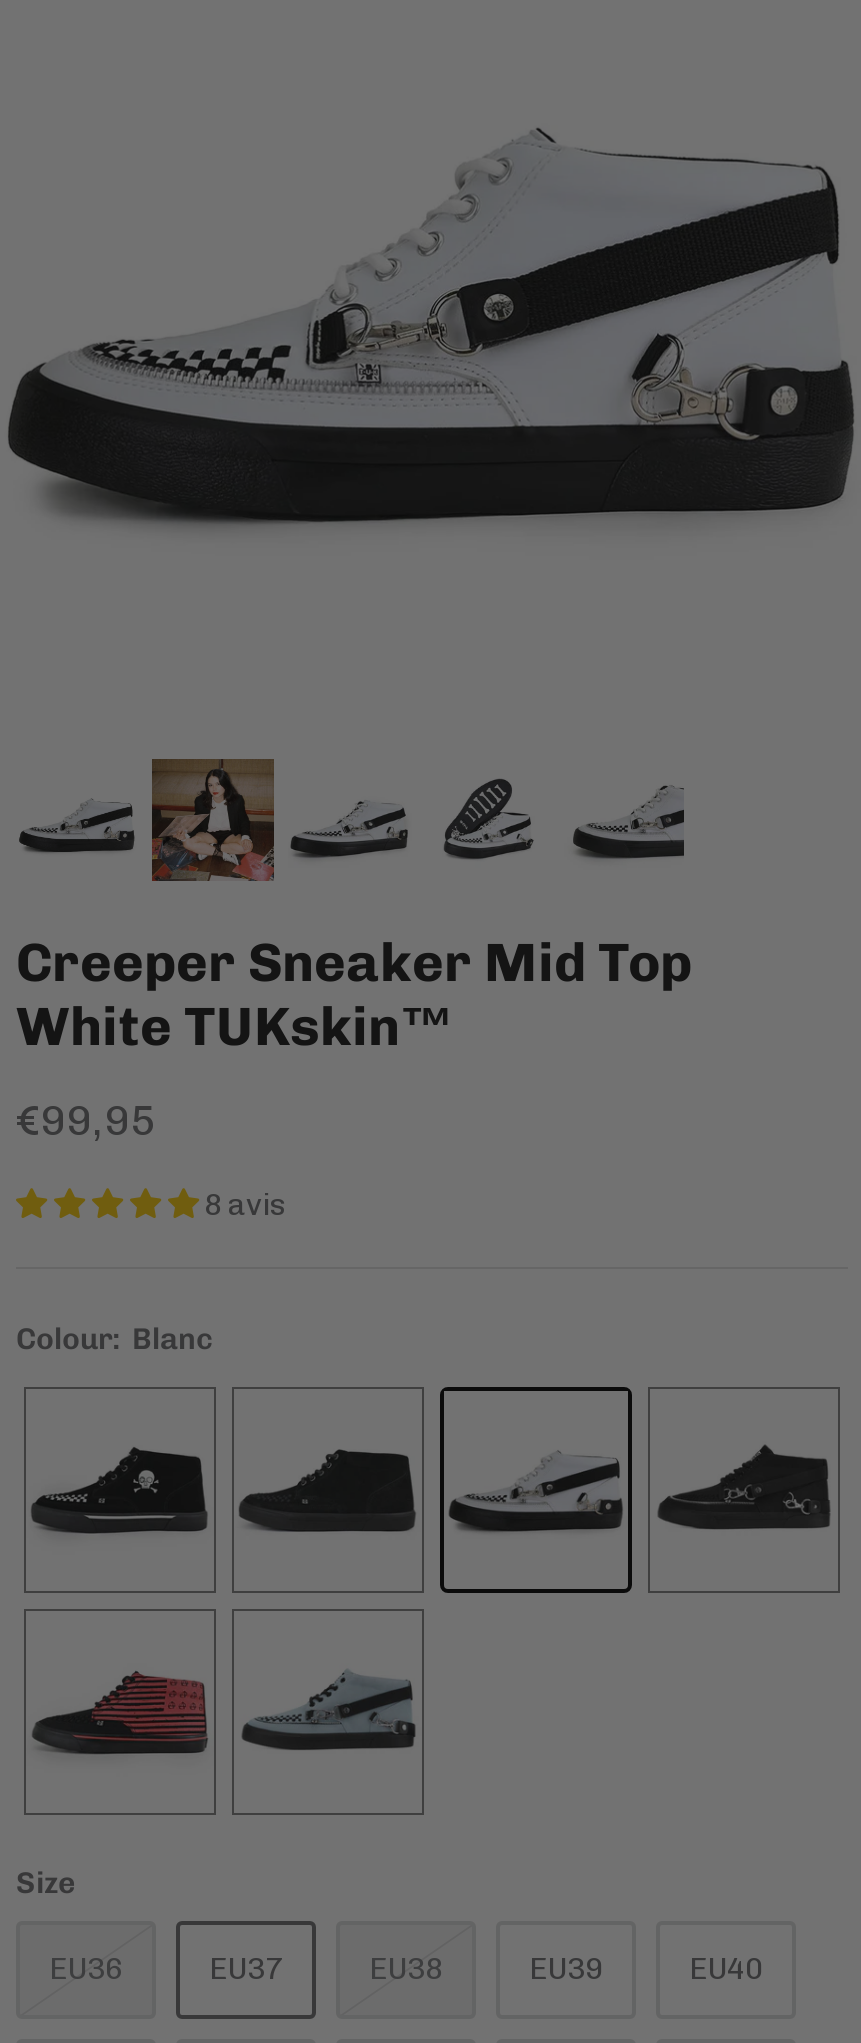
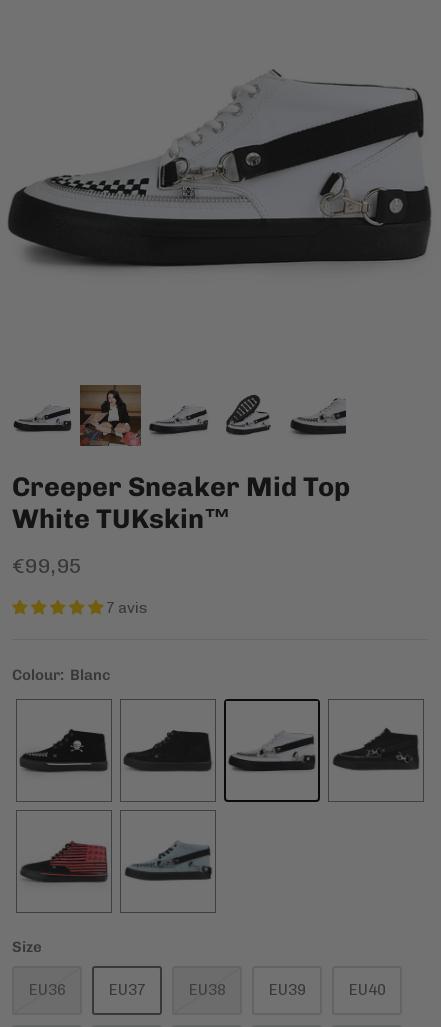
- 8 avis
+ 7 avis
